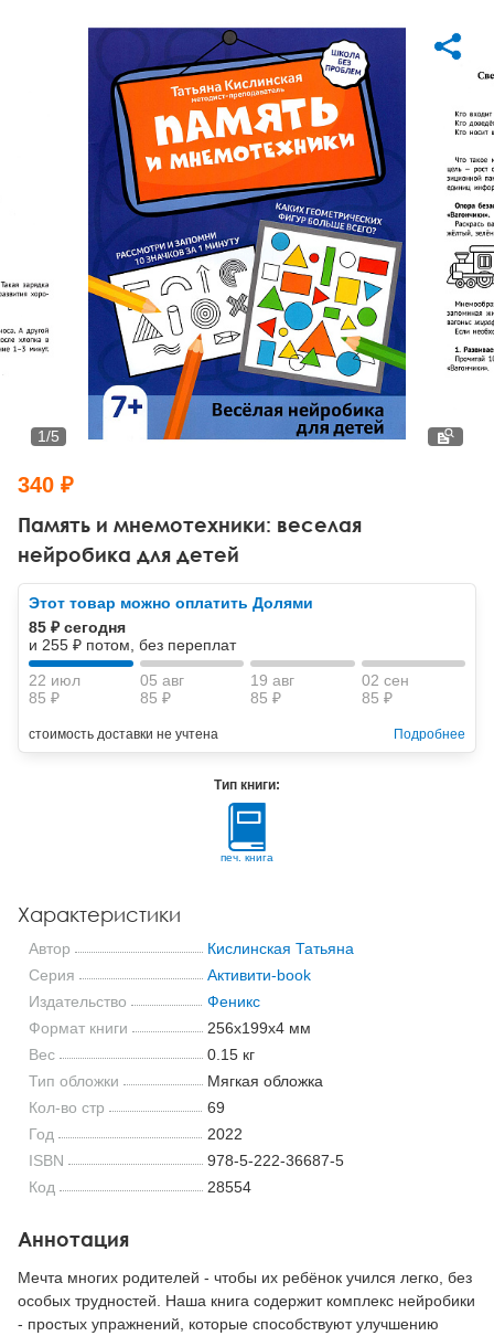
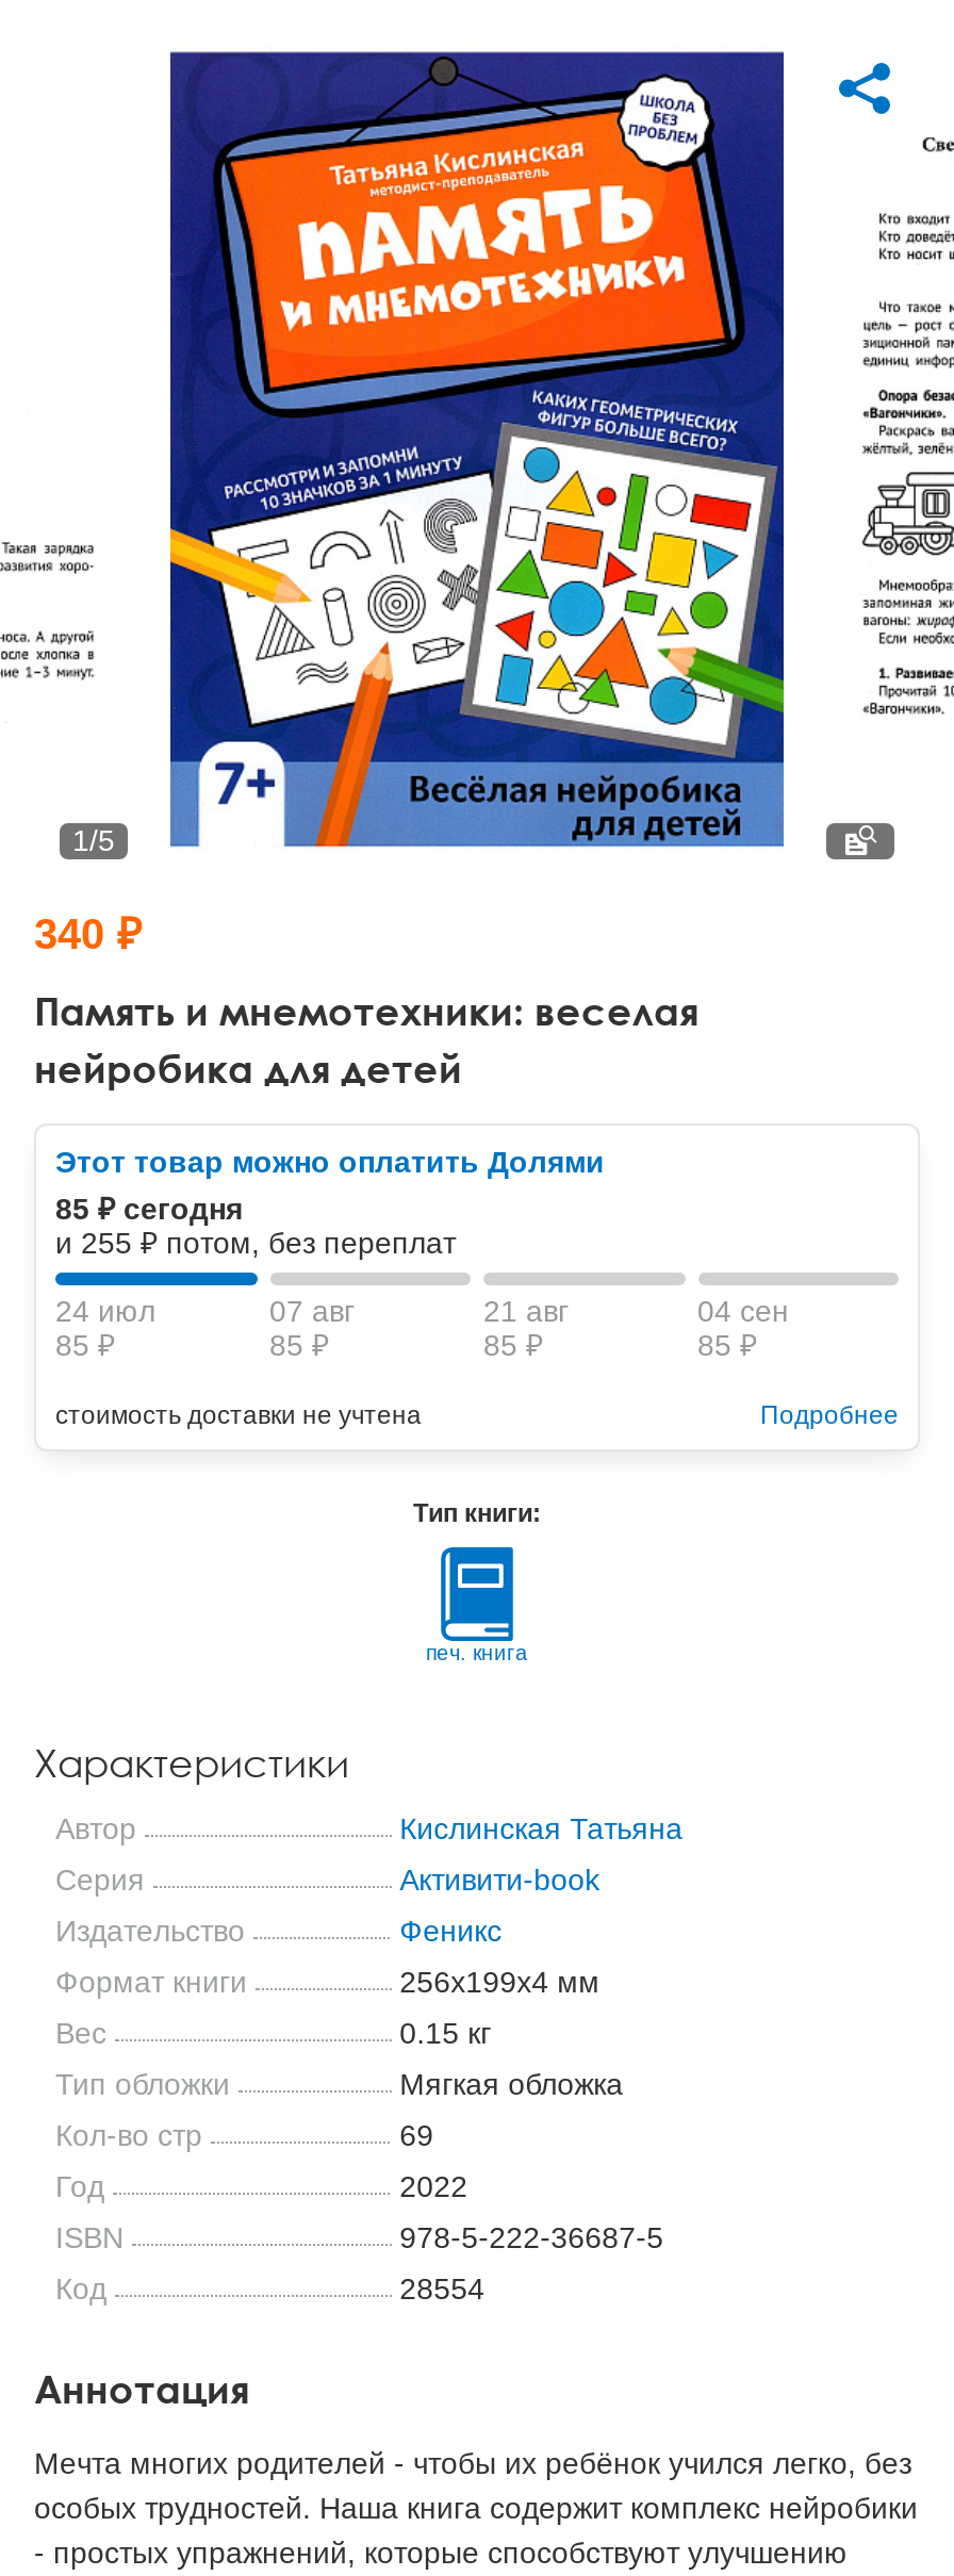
- 22 июл
+ 24 июл

- 05 авг
+ 07 авг

- 19 авг
+ 21 авг

- 02 сен
+ 04 сен
